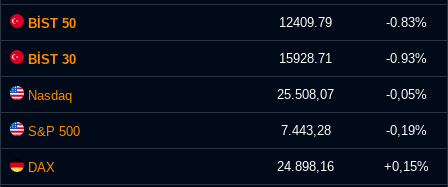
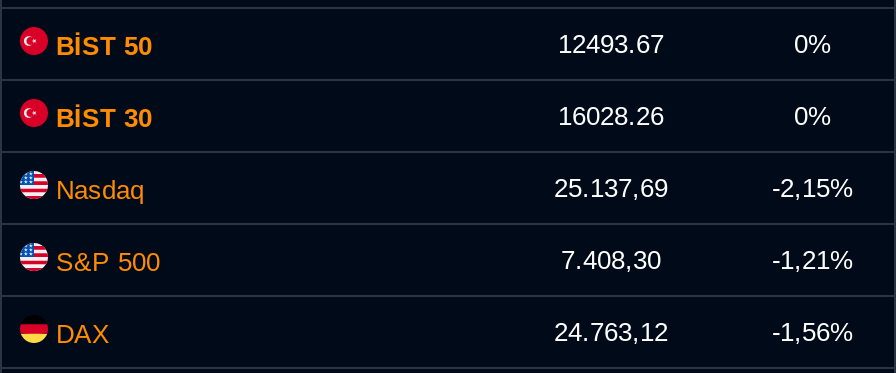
- 12409.79
+ 12493.67

- -0.83%
+ 0%

- 15928.71
+ 16028.26

- -0.93%
+ 0%

- 25.508,07
+ 25.137,69

- -0,05%
+ -2,15%

- 7.443,28
+ 7.408,30

- -0,19%
+ -1,21%

- 24.898,16
+ 24.763,12

- +0,15%
+ -1,56%
